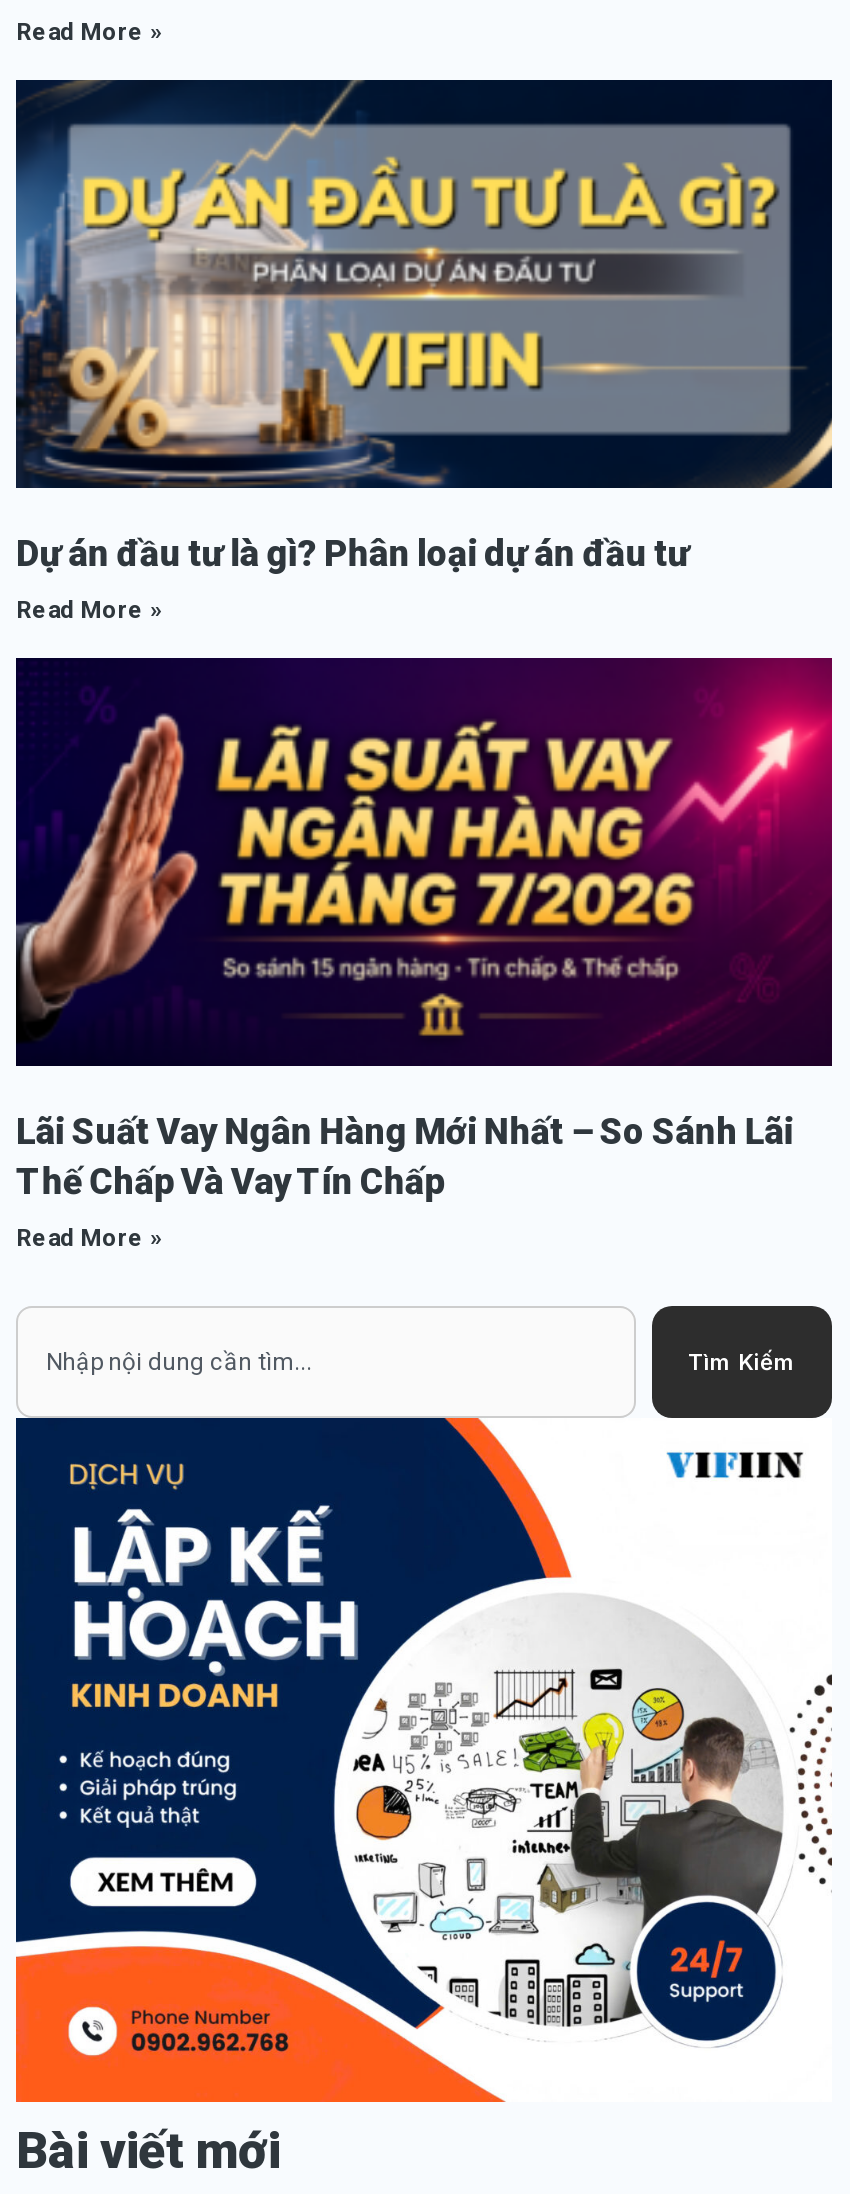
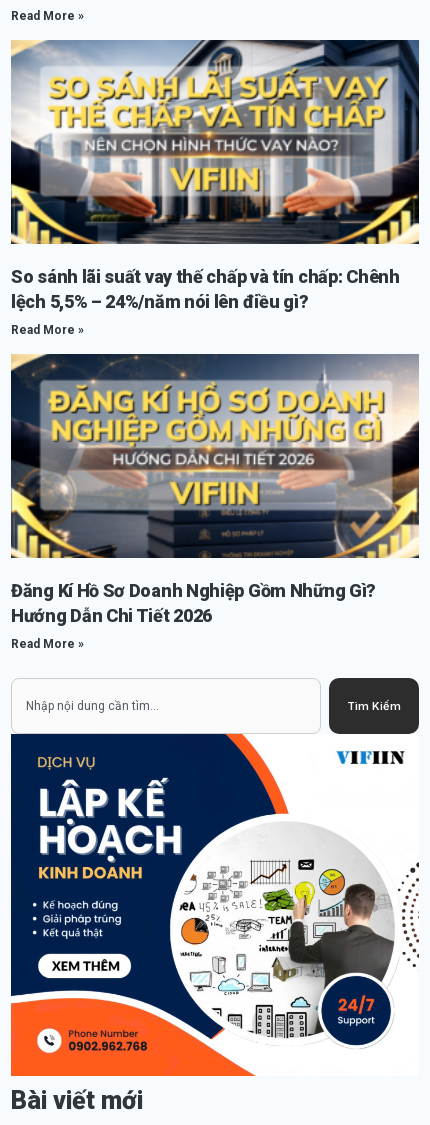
- [image]
- Dự án đầu tư là gì? Phân loại dự án đầu tư
+ [image]
+ So sánh lãi suất vay thế chấp và tín chấp: Chênh
+ lệch 5,5% – 24%/năm nói lên điều gì?

- [image]
- Lãi Suất Vay Ngân Hàng Mới Nhất – So Sánh Lãi
- Thế Chấp Và Vay Tín Chấp
+ [image]
+ Đăng Kí Hồ Sơ Doanh Nghiệp Gồm Những Gì?
+ Hướng Dẫn Chi Tiết 2026
